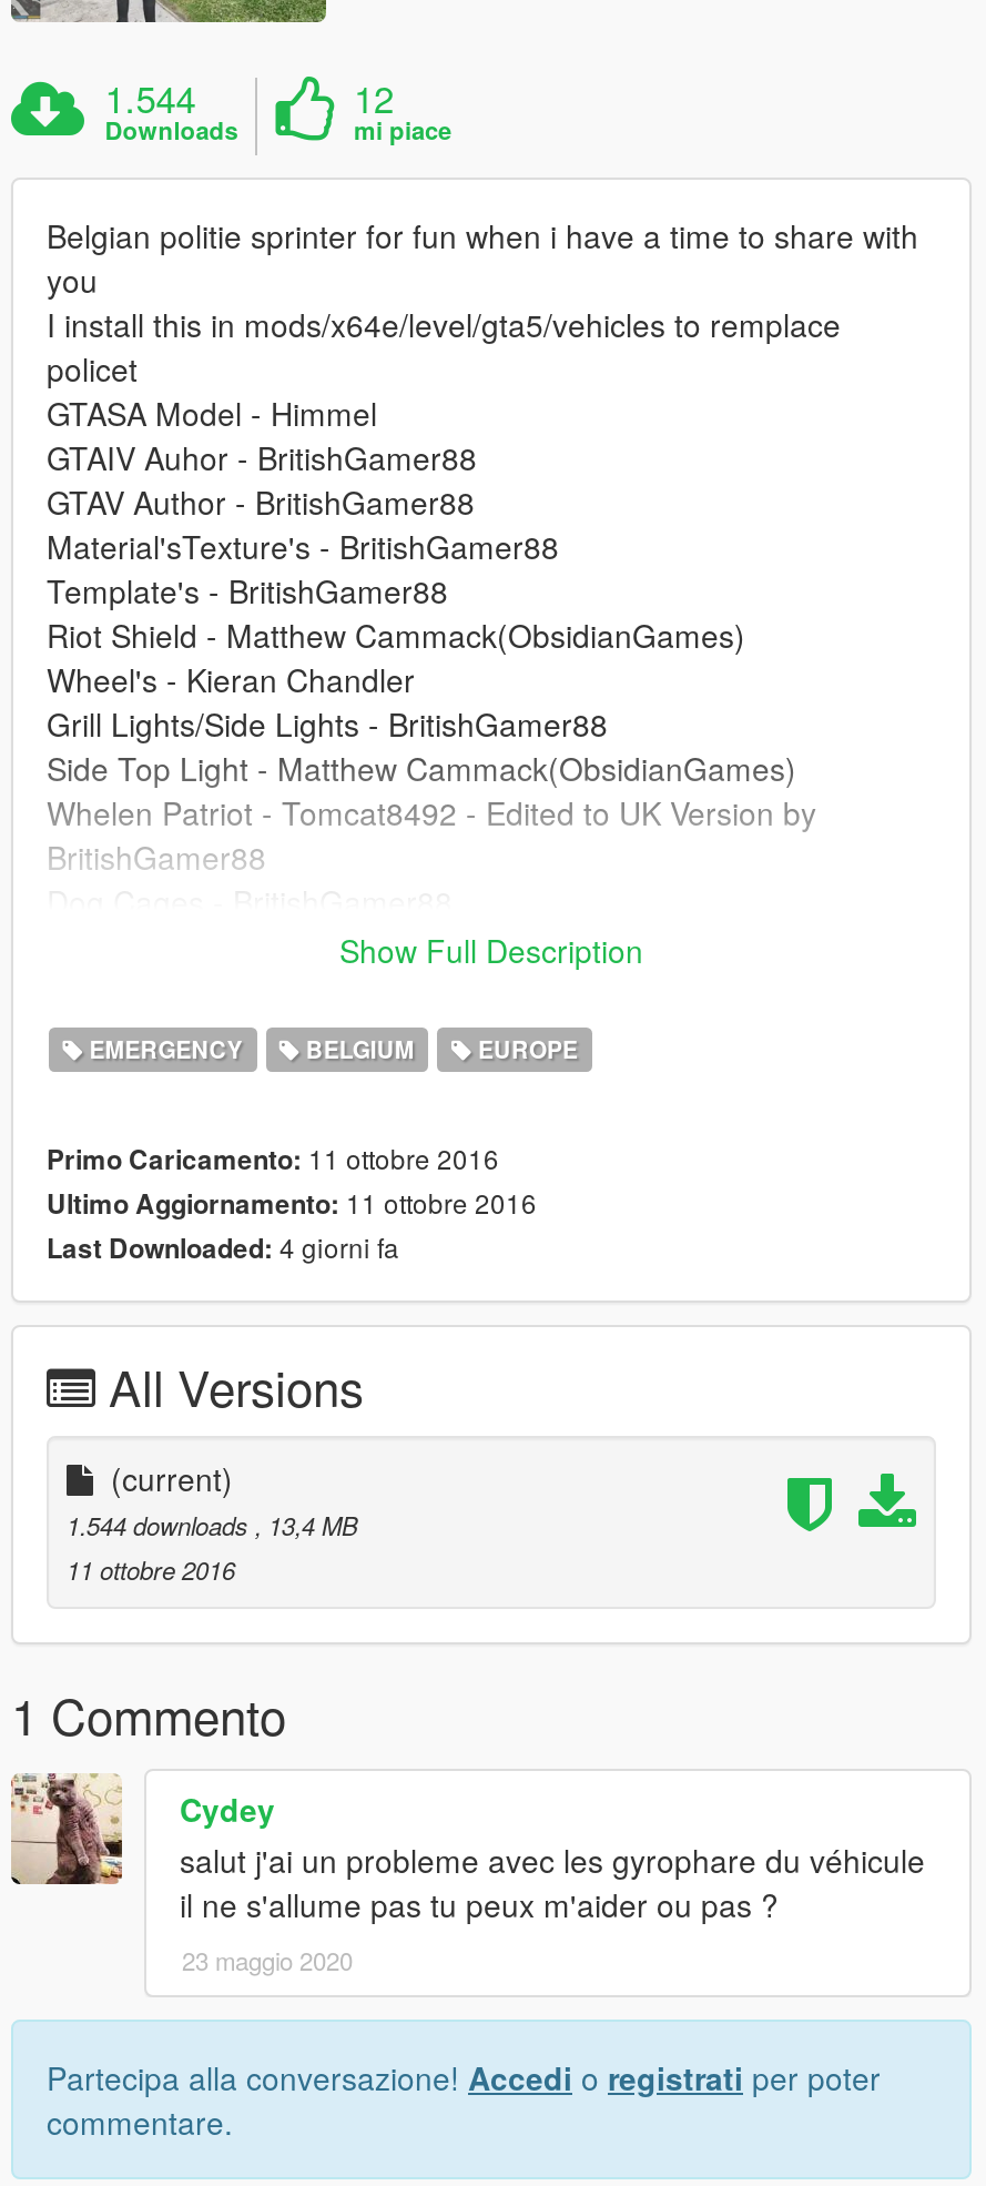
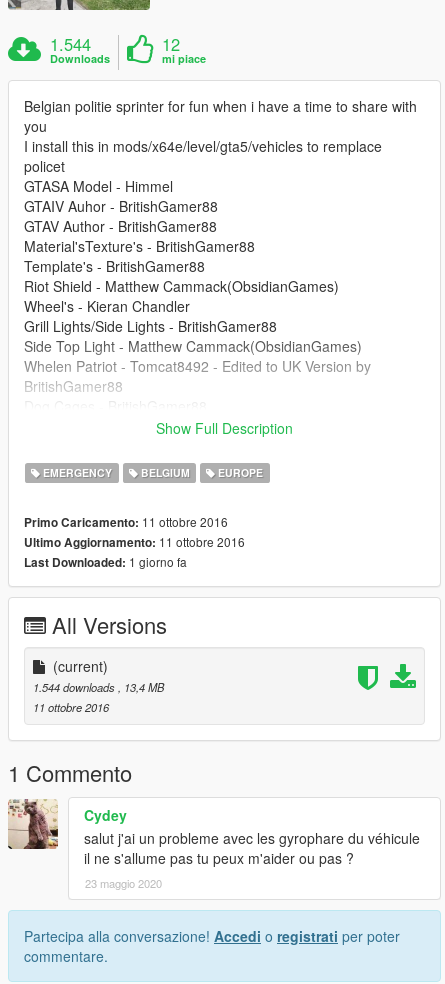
- Last Downloaded: 4 giorni fa
+ Last Downloaded: 1 giorno fa
